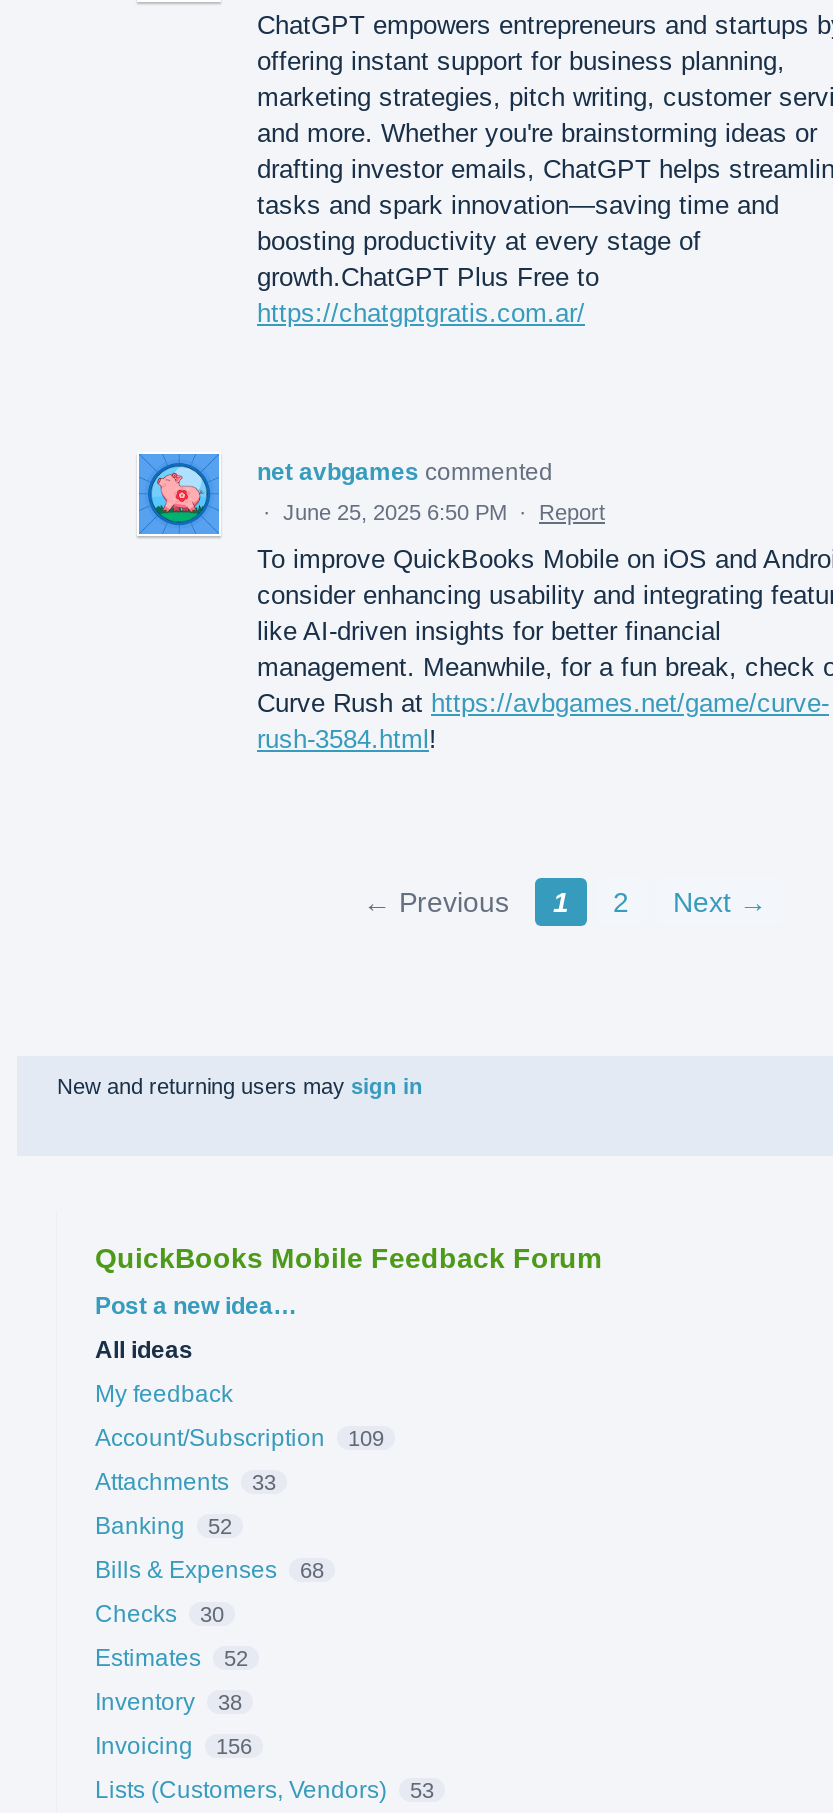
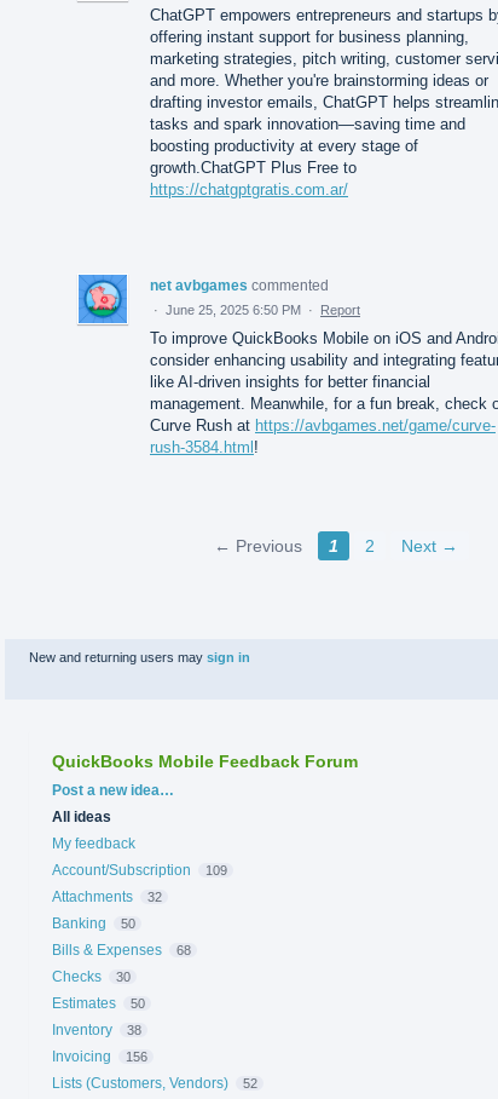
- Attachments 33
+ Attachments 32

- Banking 52
+ Banking 50

- Estimates 52
+ Estimates 50

- Lists (Customers, Vendors) 53
+ Lists (Customers, Vendors) 52
